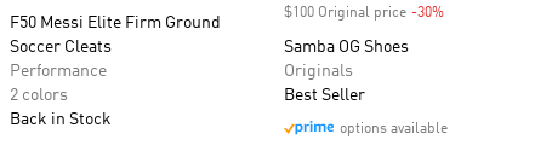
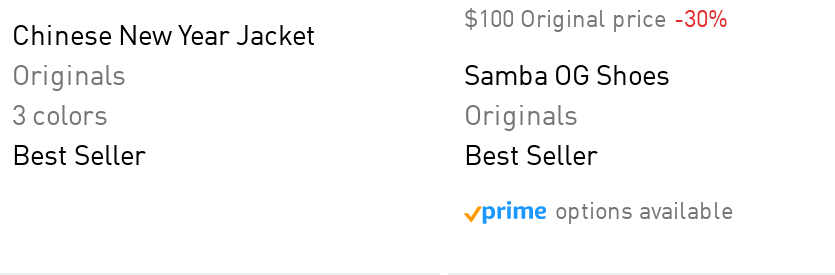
- F50 Messi Elite Firm Ground
- Soccer Cleats
- Performance
- 2 colors
- Back in Stock
+ Chinese New Year Jacket
+ Originals
+ 3 colors
+ Best Seller
